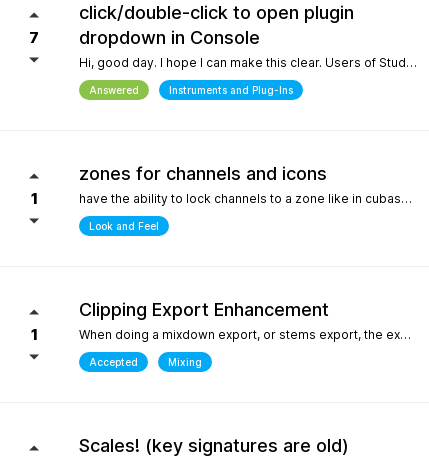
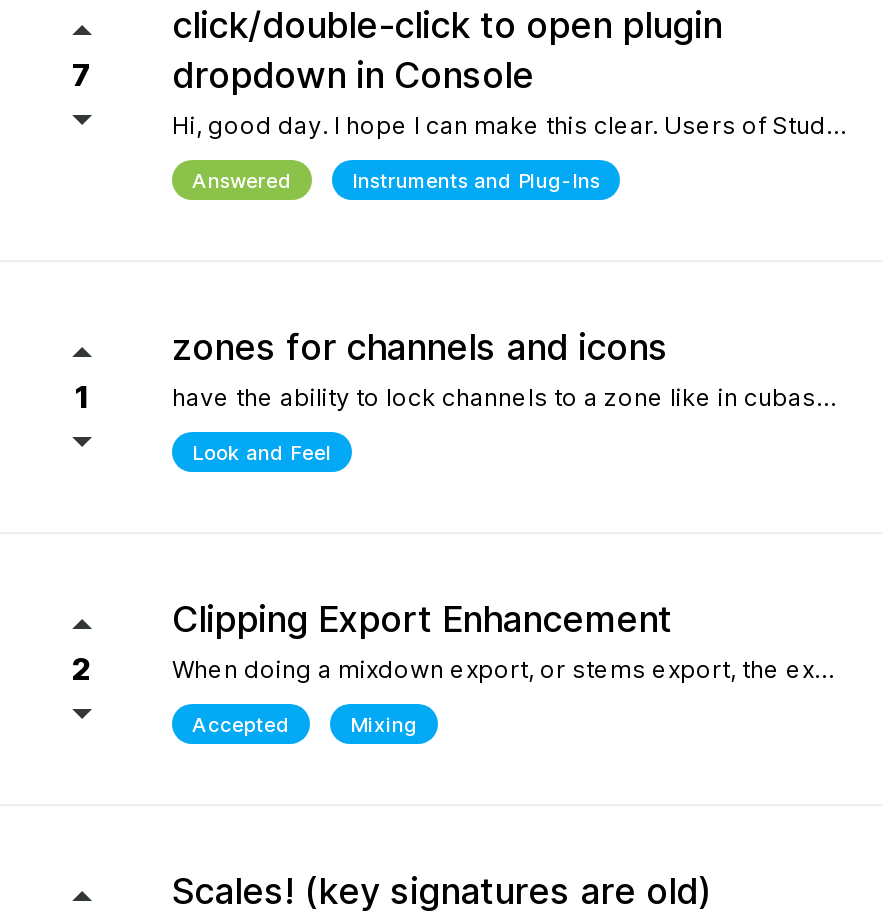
- 1
+ 2
